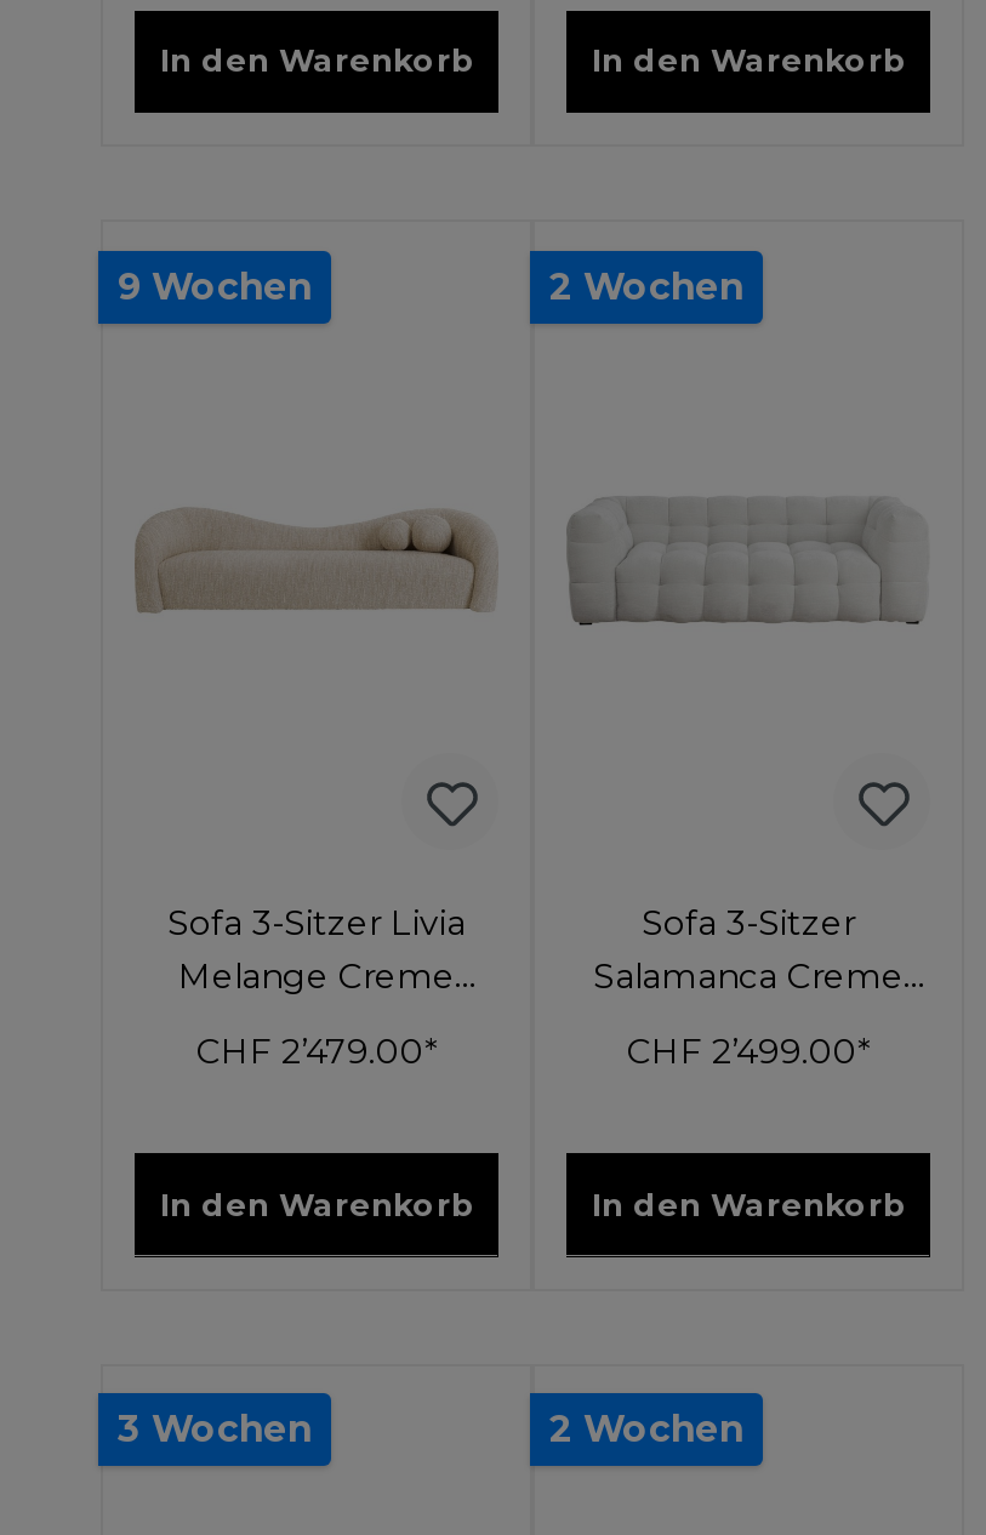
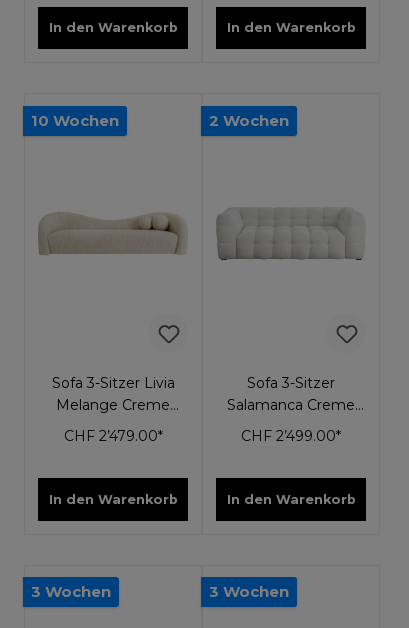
- 9 Wochen
+ 10 Wochen

- 2 Wochen
+ 3 Wochen
